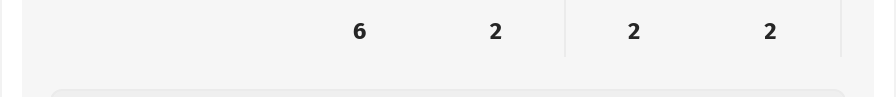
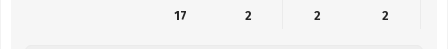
- 6
+ 17
